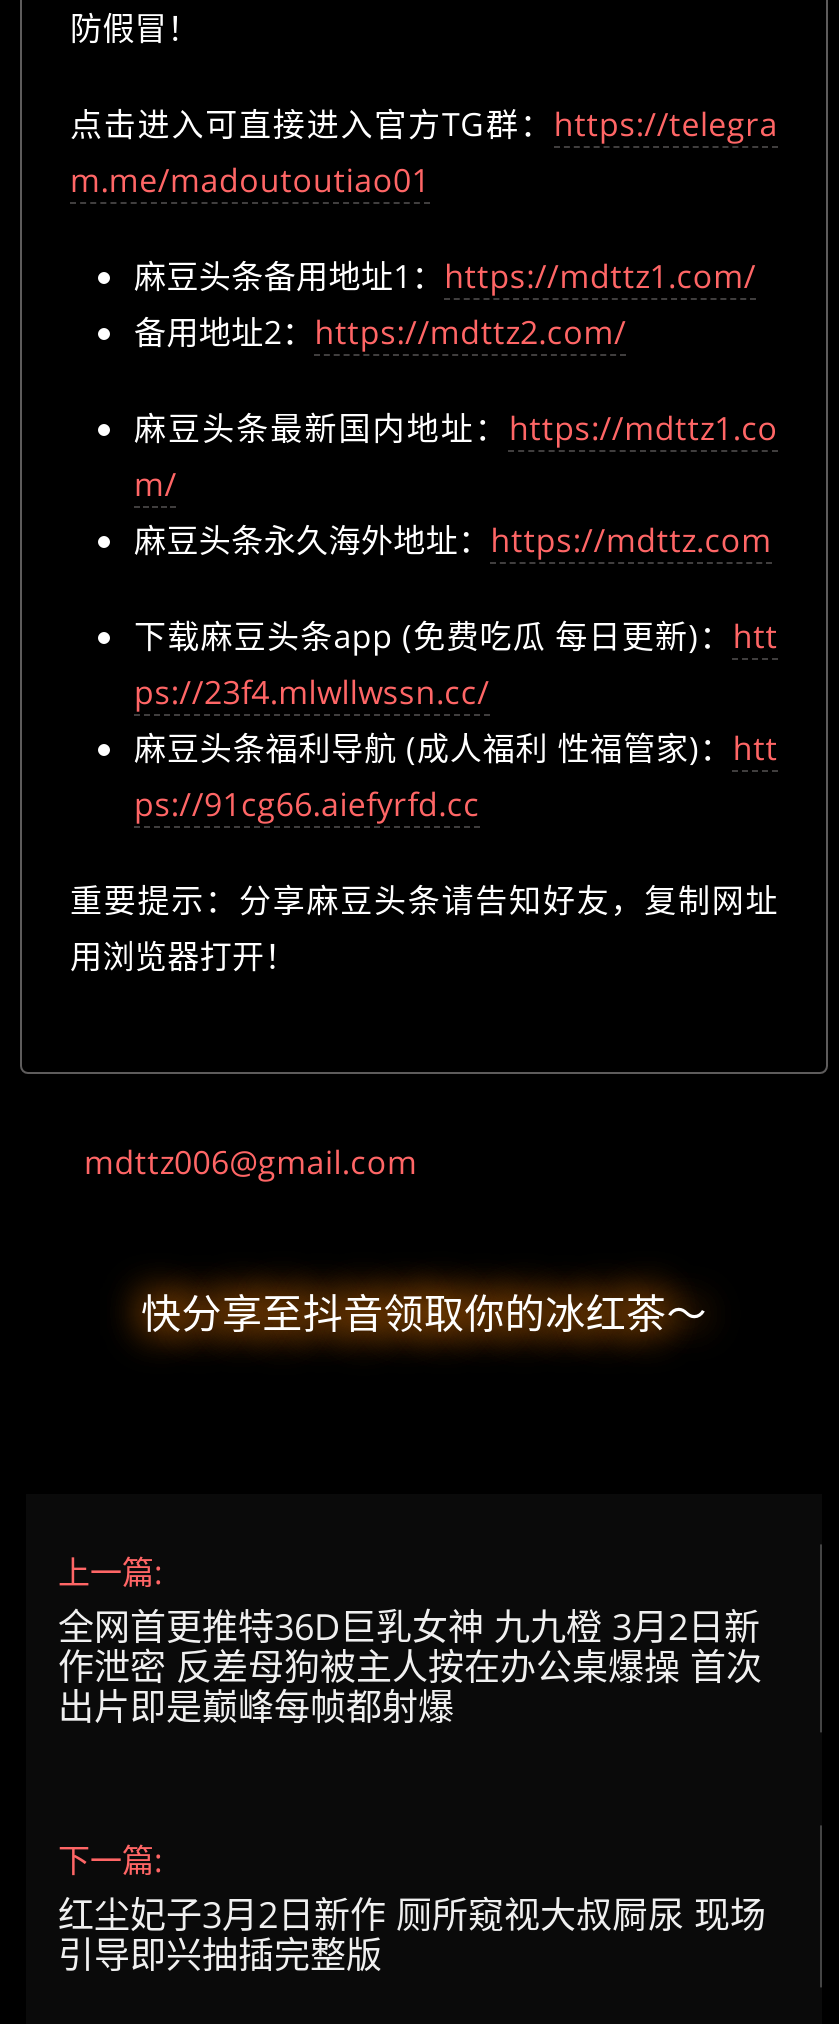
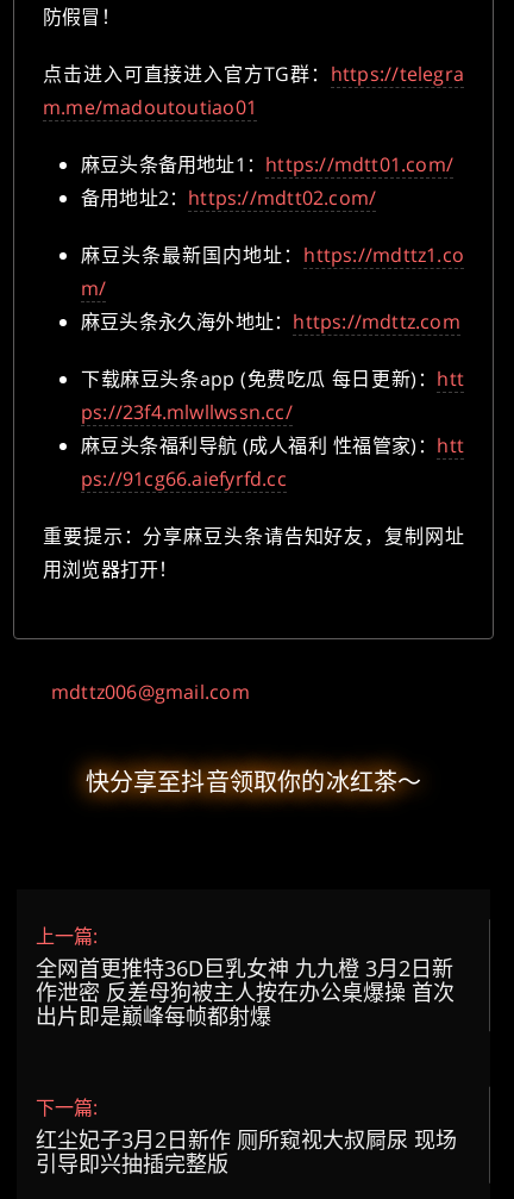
- 麻豆头条备用地址1：https://mdttz1.com/
+ 麻豆头条备用地址1：https://mdtt01.com/

- 备用地址2：https://mdttz2.com/
+ 备用地址2：https://mdtt02.com/
